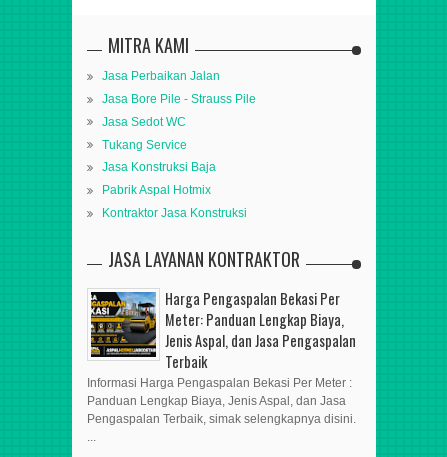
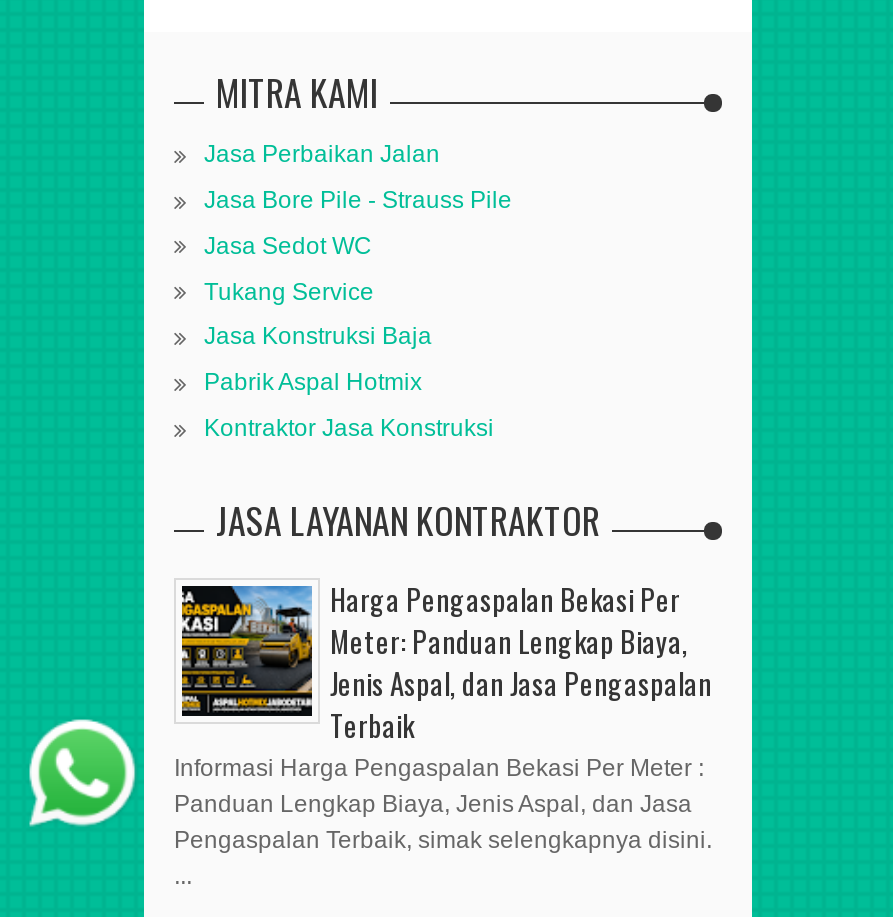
+ [image]
